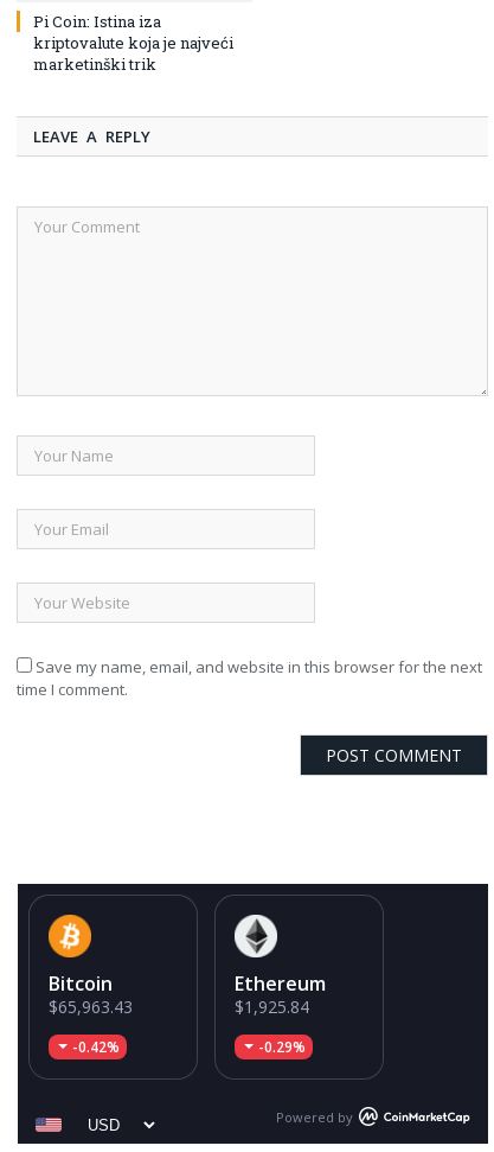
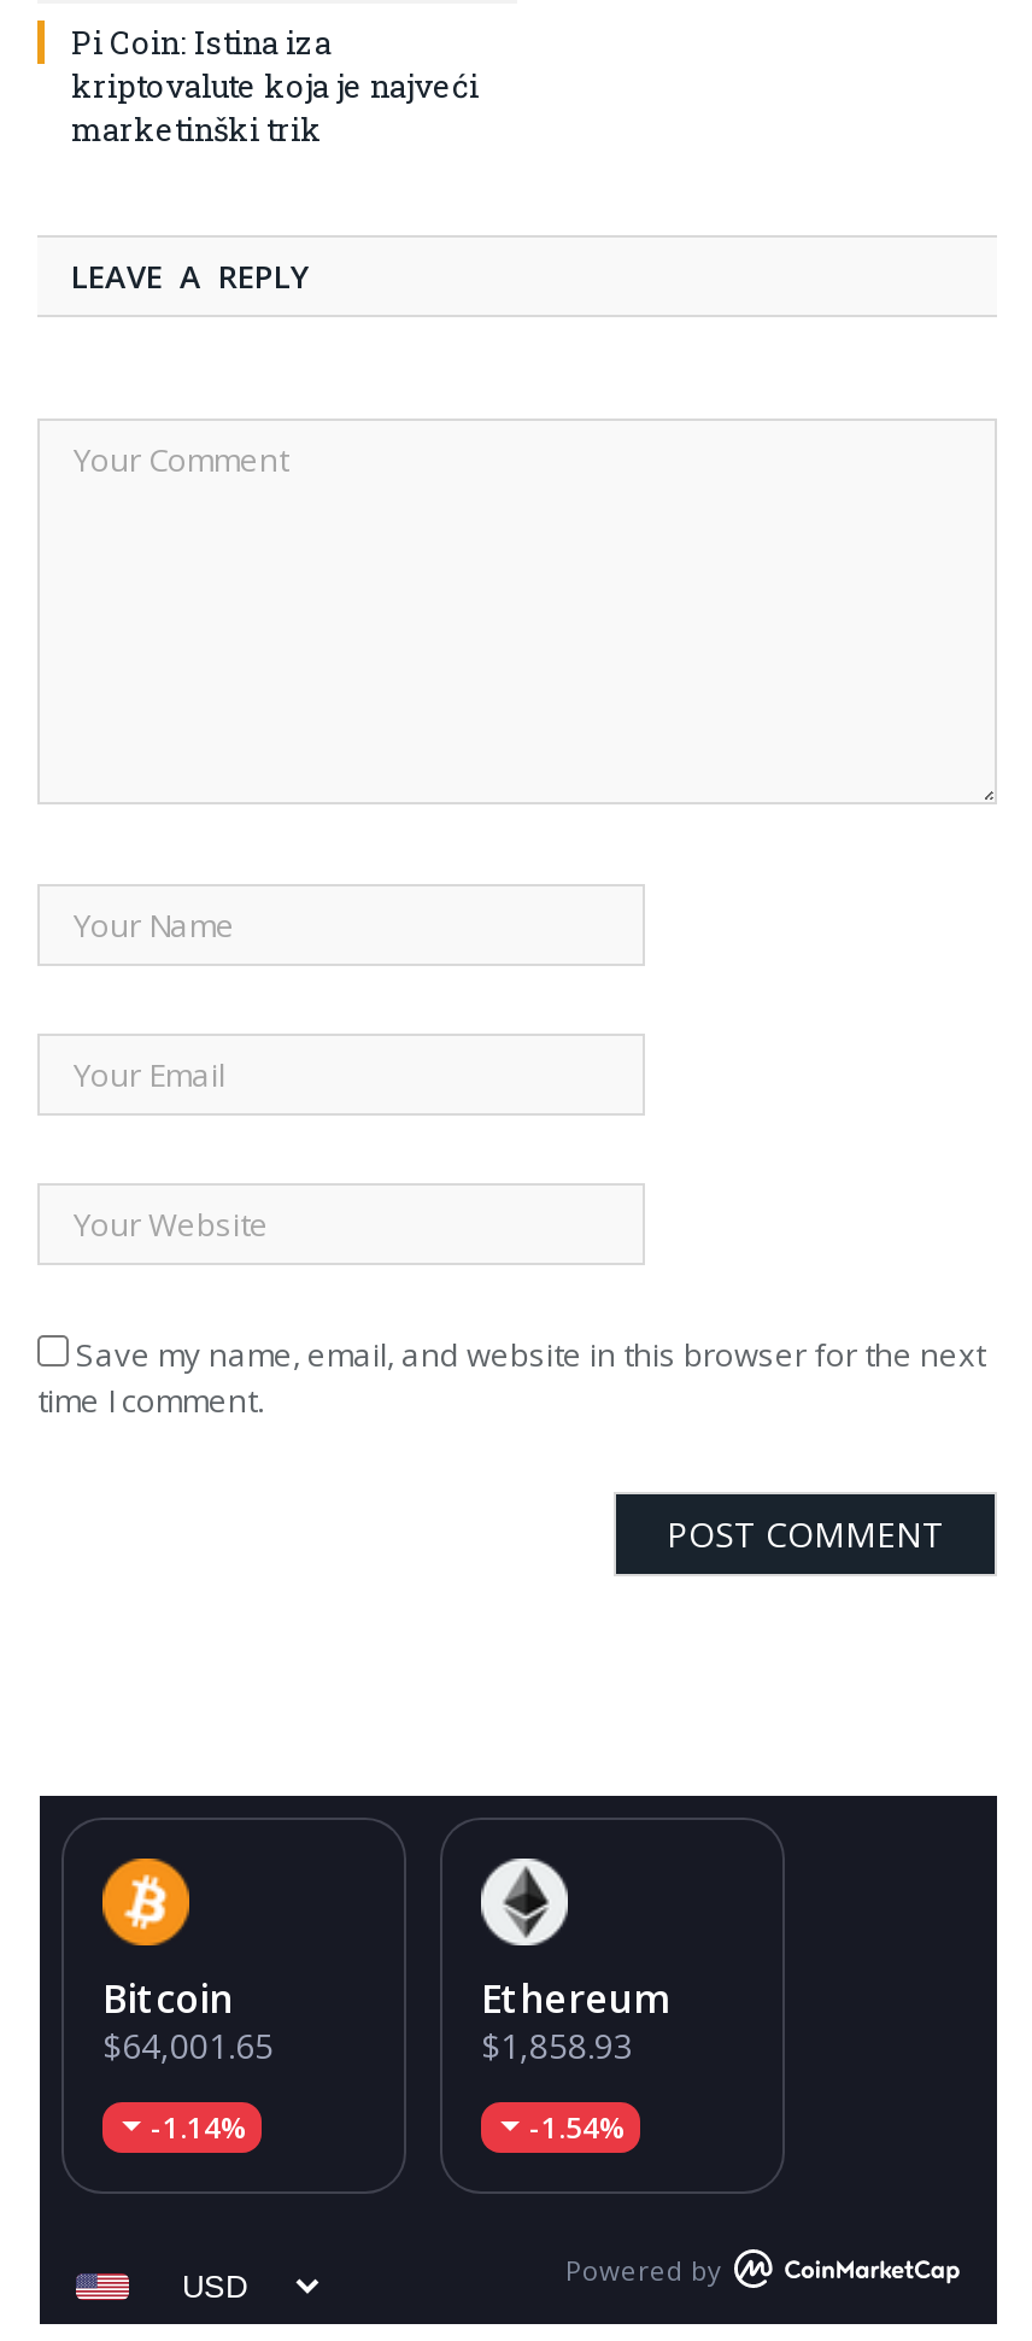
- $65,963.43
+ $64,001.65

- $1,925.84
+ $1,858.93

- -0.42%
+ -1.14%

- -0.29%
+ -1.54%
